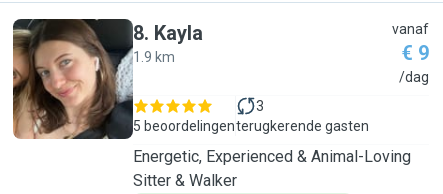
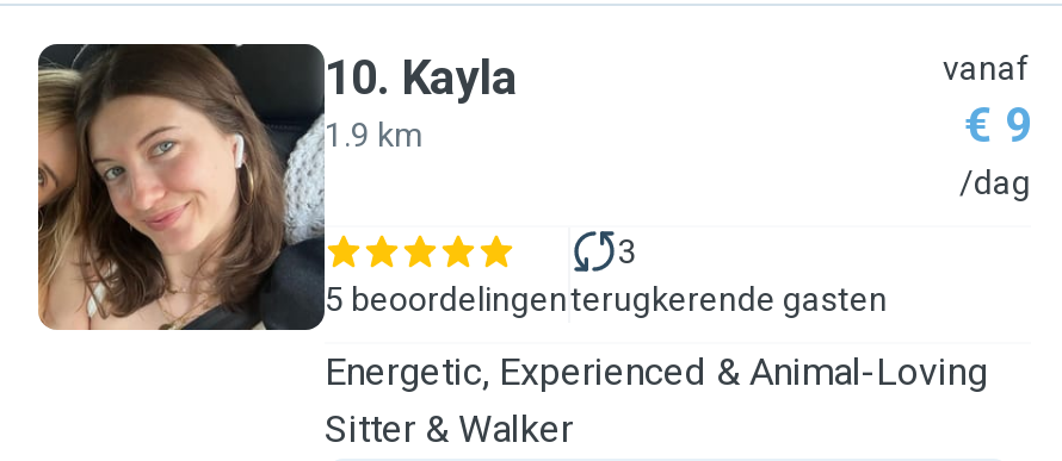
- 8. Kayla
+ 10. Kayla
